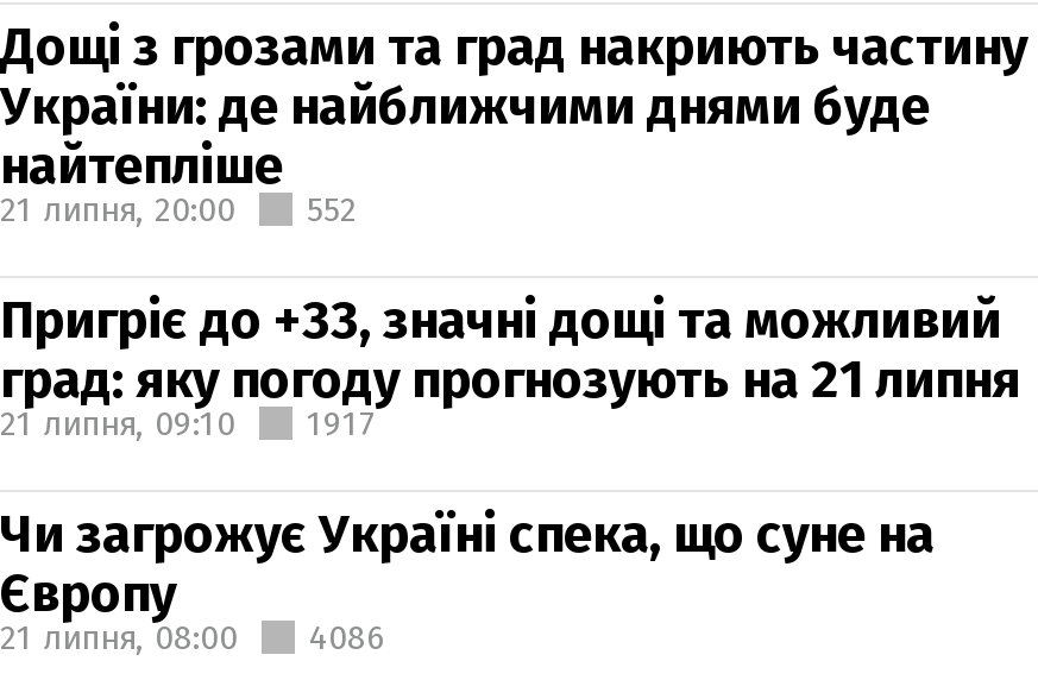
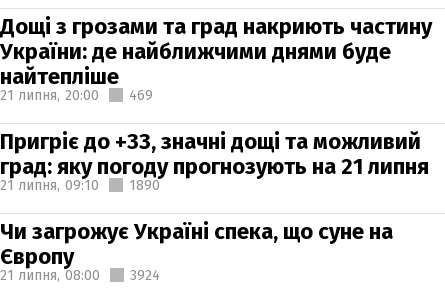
- 21 липня, 20:00 552
+ 21 липня, 20:00 469

- 1917
+ 1890

- 21 липня, 08:00 4086
+ 21 липня, 08:00 3924
